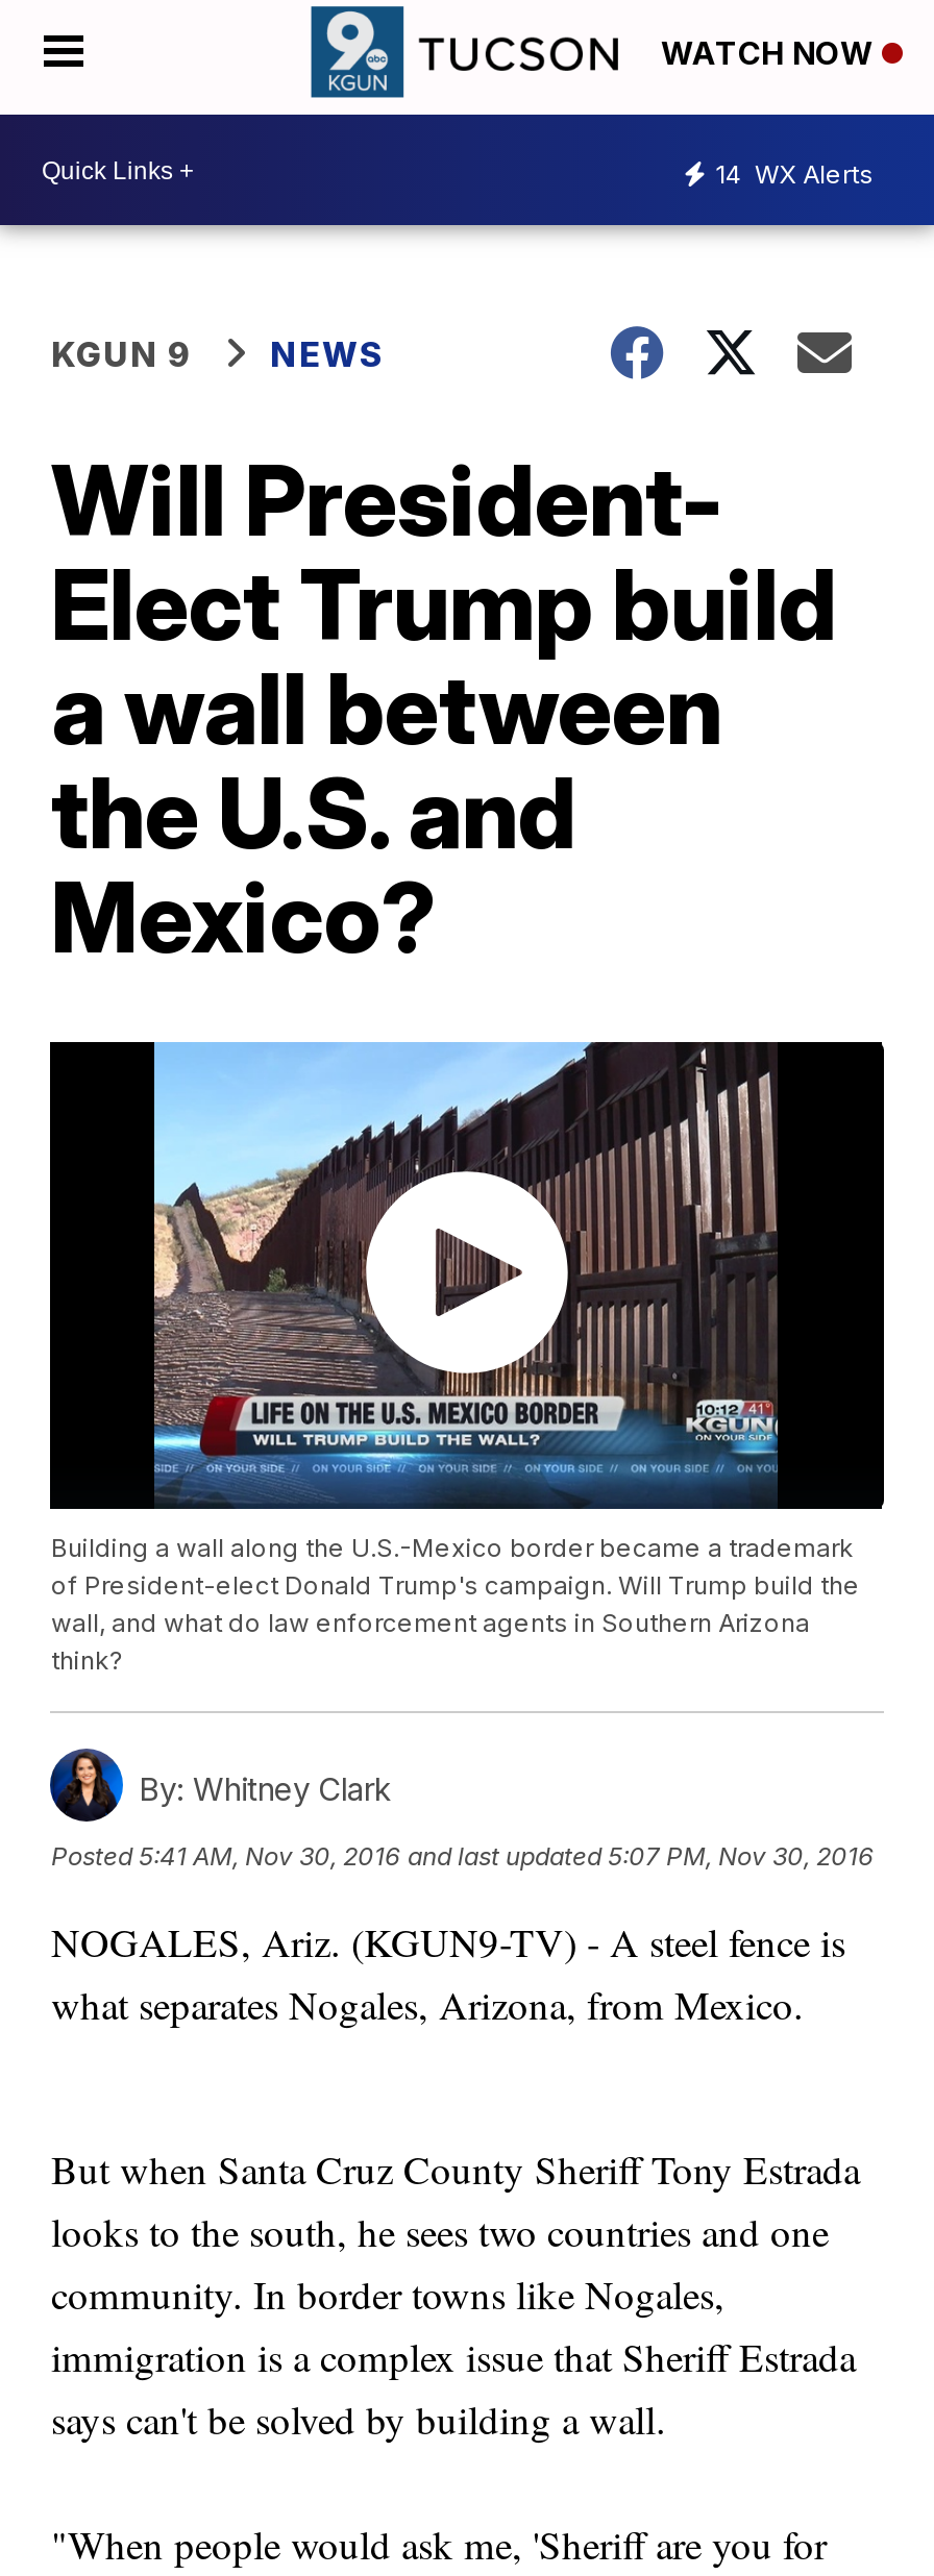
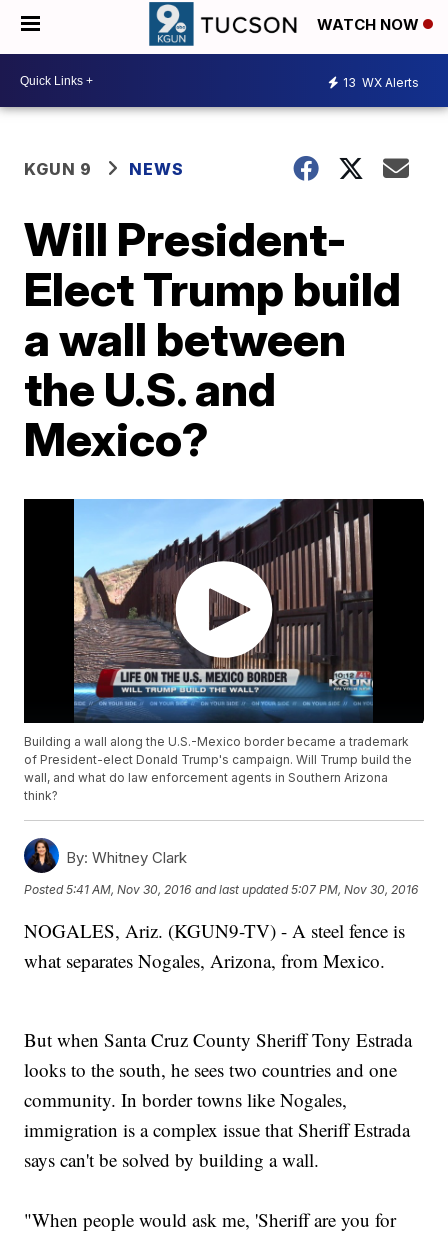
- 14 WX Alerts
+ 13 WX Alerts
